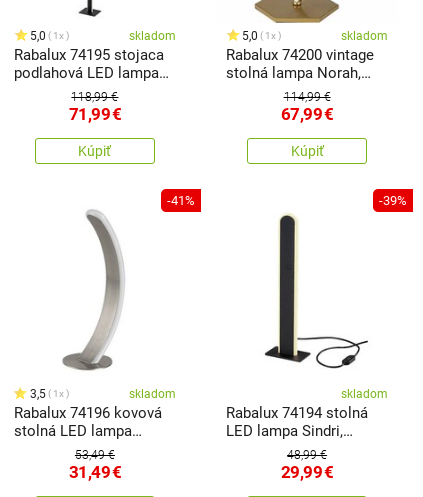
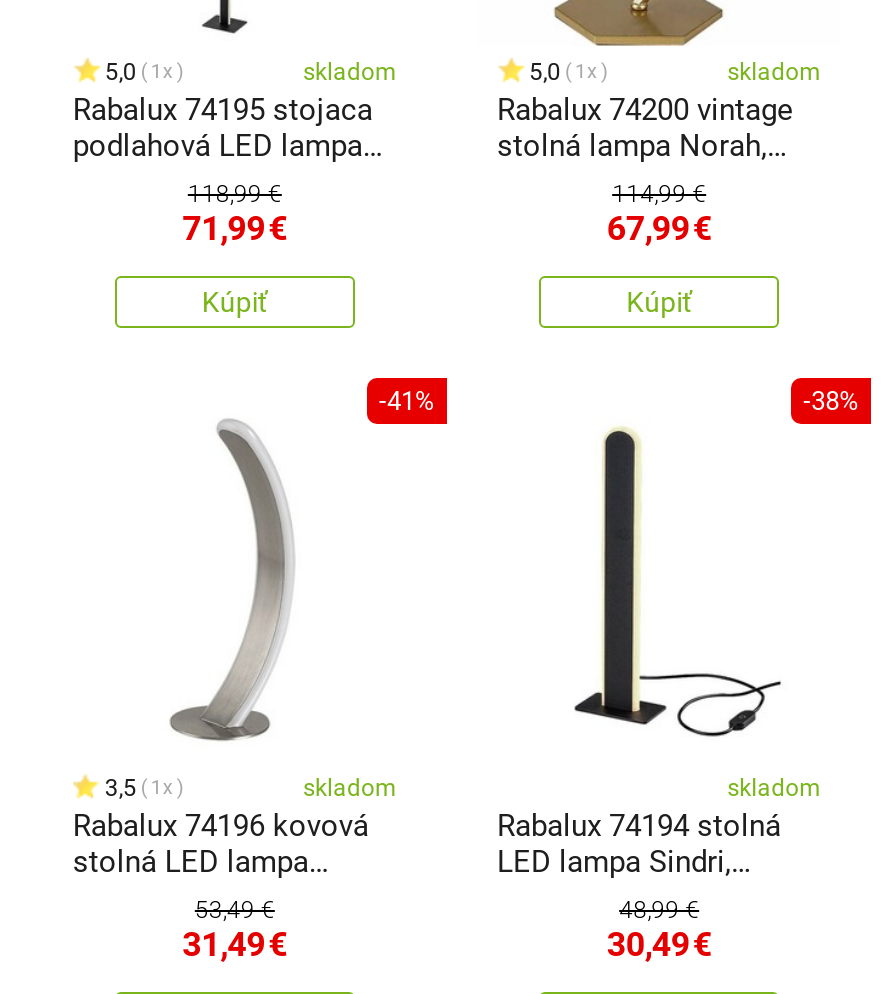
- -39%
+ -38%

- 29,99€
+ 30,49€
